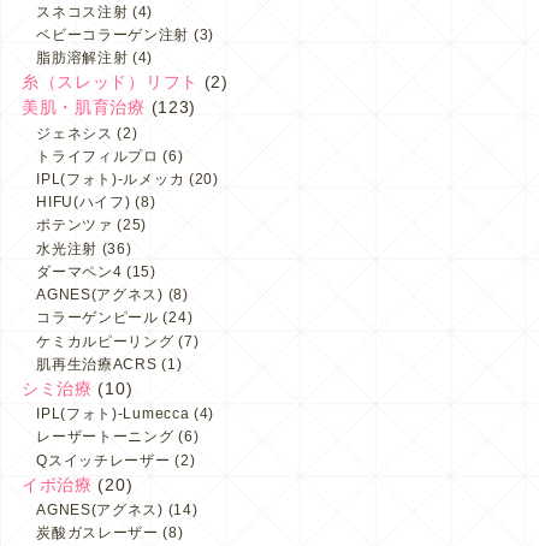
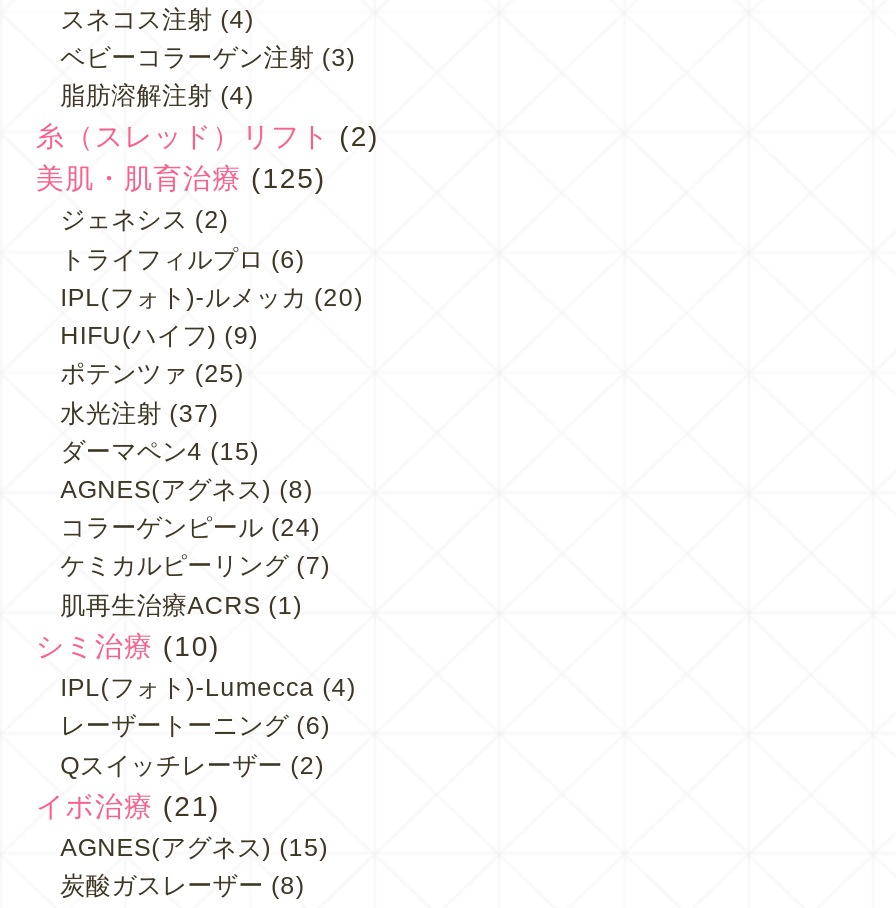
- 美肌・肌育治療(123)
+ 美肌・肌育治療(125)

- HIFU(ハイフ) (8)
+ HIFU(ハイフ) (9)

- 水光注射(36)
+ 水光注射(37)

- イボ治療(20)
+ イボ治療(21)

- AGNES(アグネス) (14)
+ AGNES(アグネス) (15)
